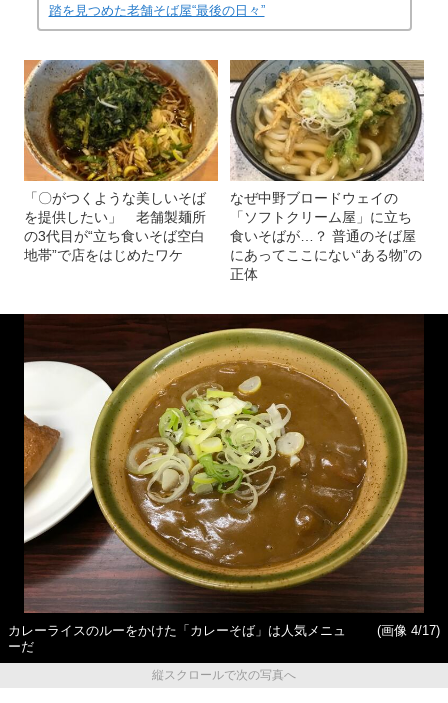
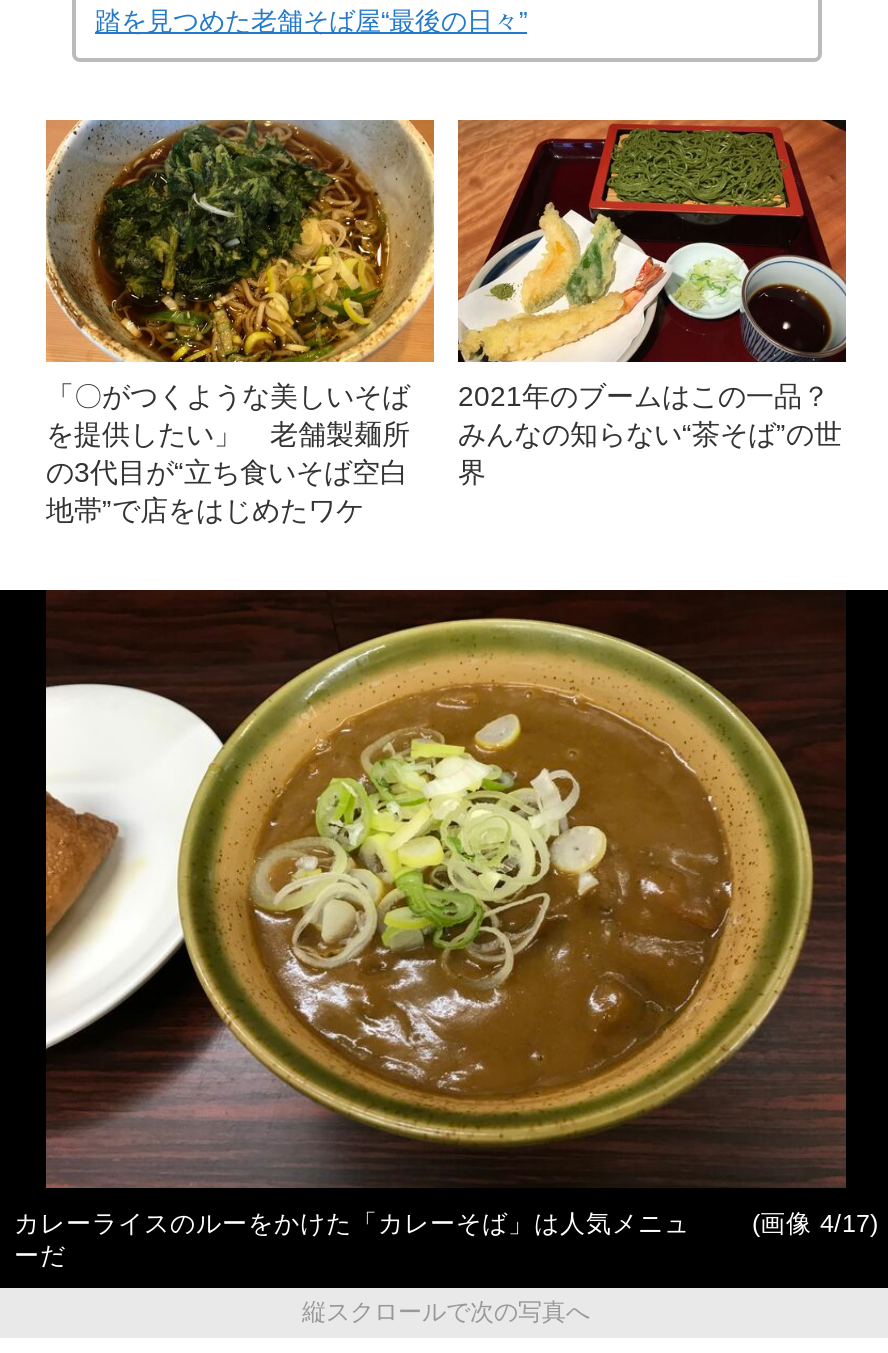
- [image]
- なぜ中野ブロードウェイの
- 「ソフトクリーム屋」に立ち
- 食いそばが…？ 普通のそば屋
- にあってここにない“ある物”の
- 正体
+ [image]
+ 2021年のブームはこの一品？
+ みんなの知らない“茶そば”の世
+ 界
